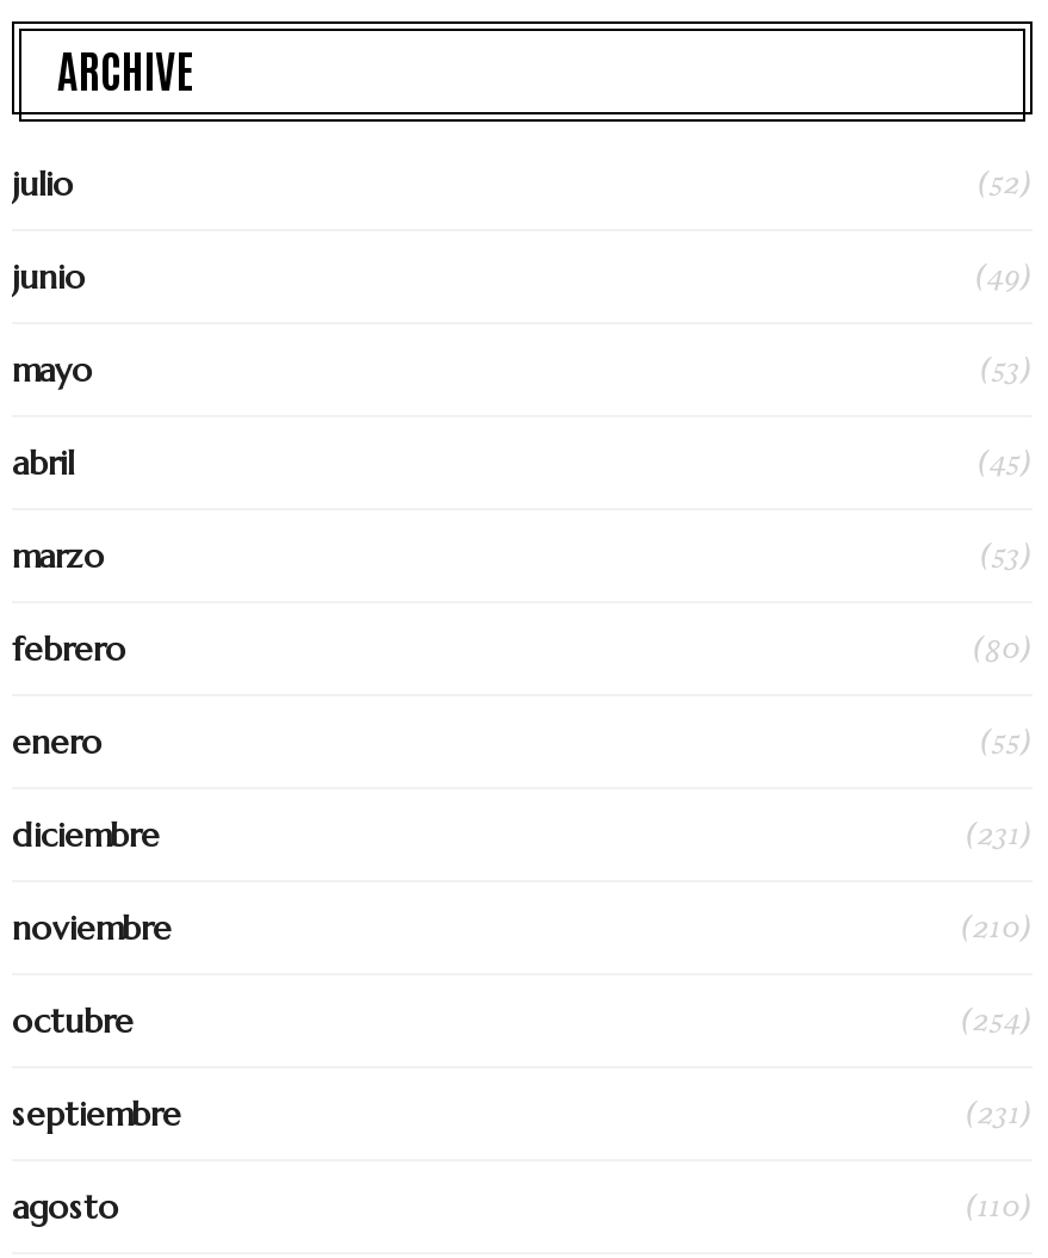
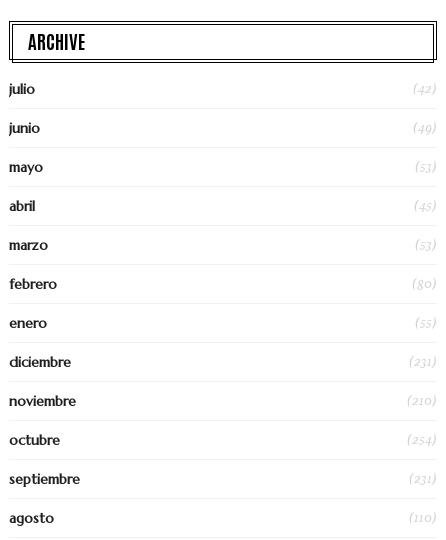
- (52)
+ (42)
